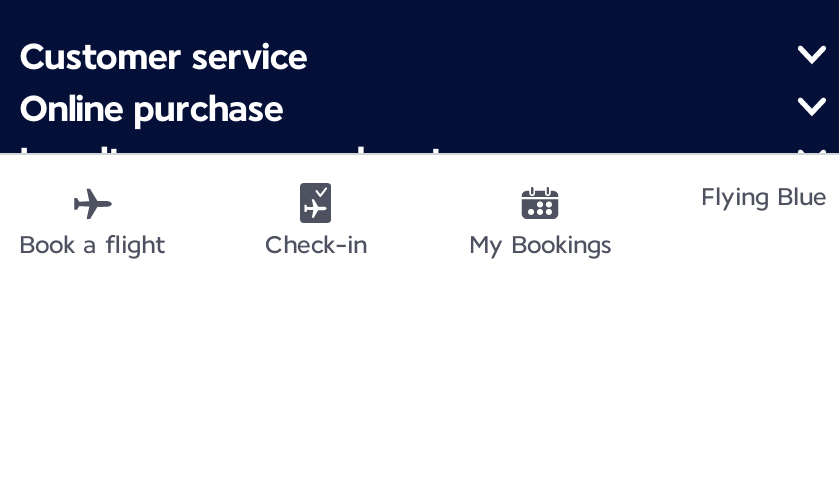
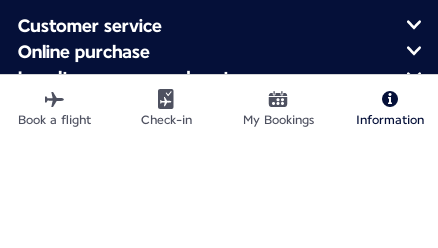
- Flying Blue
+ Information
